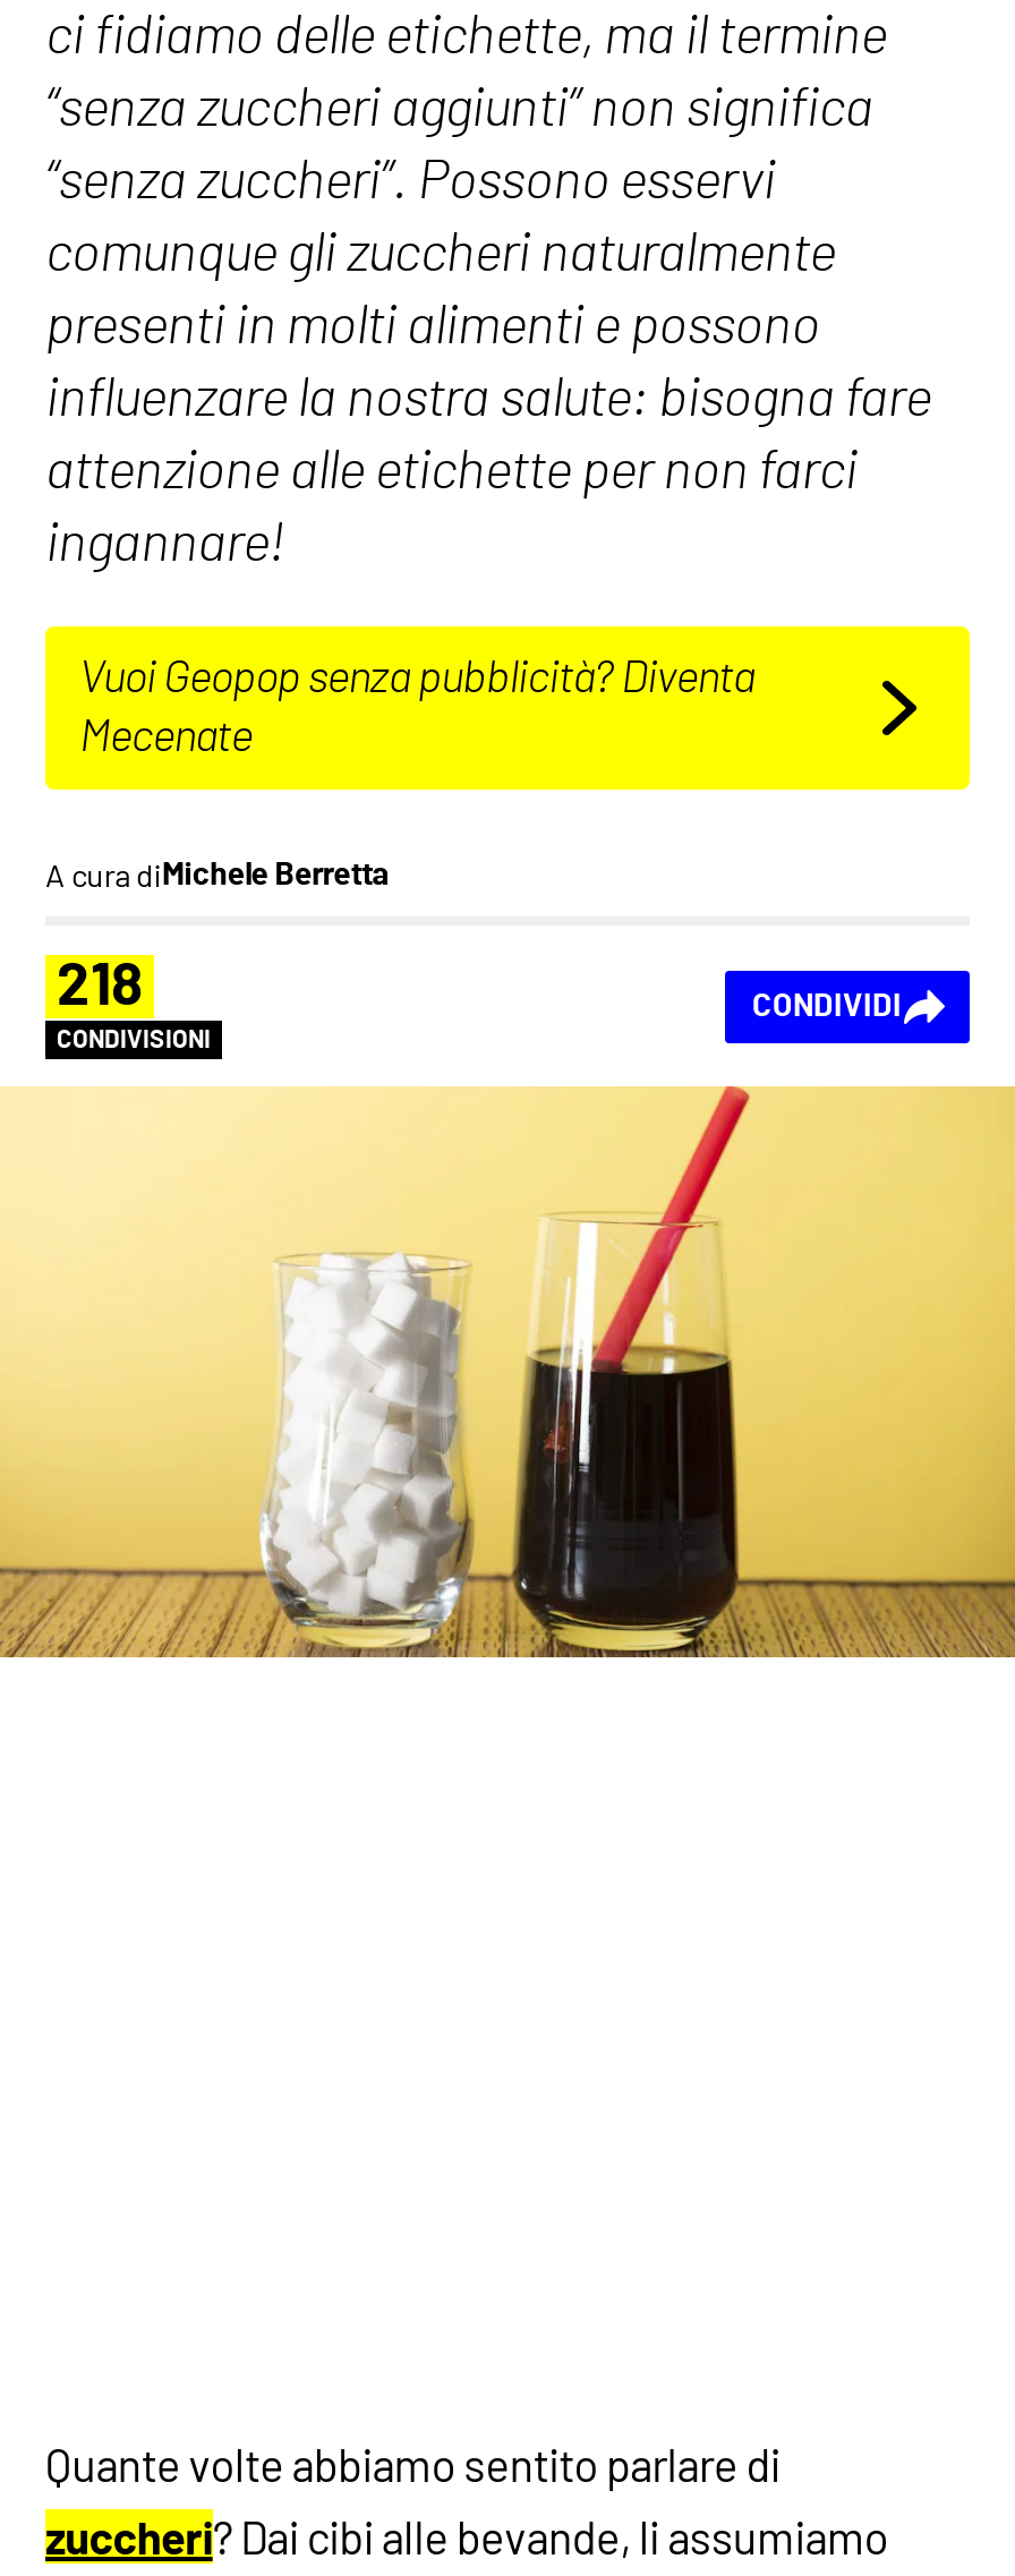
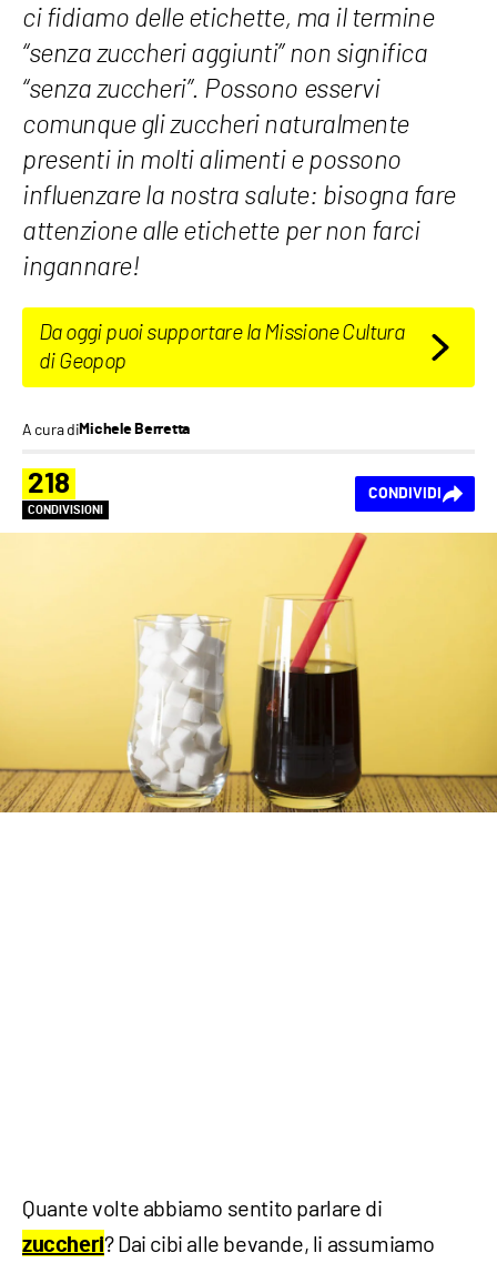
- Vuoi Geopop senza pubblicità? Diventa
- Mecenate
+ Da oggi puoi supportare la Missione Cultura
+ di Geopop
